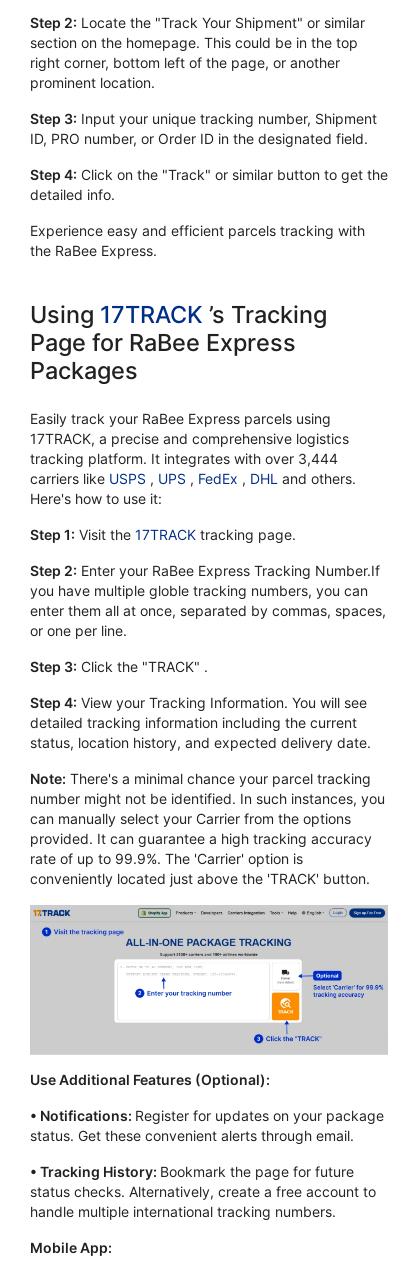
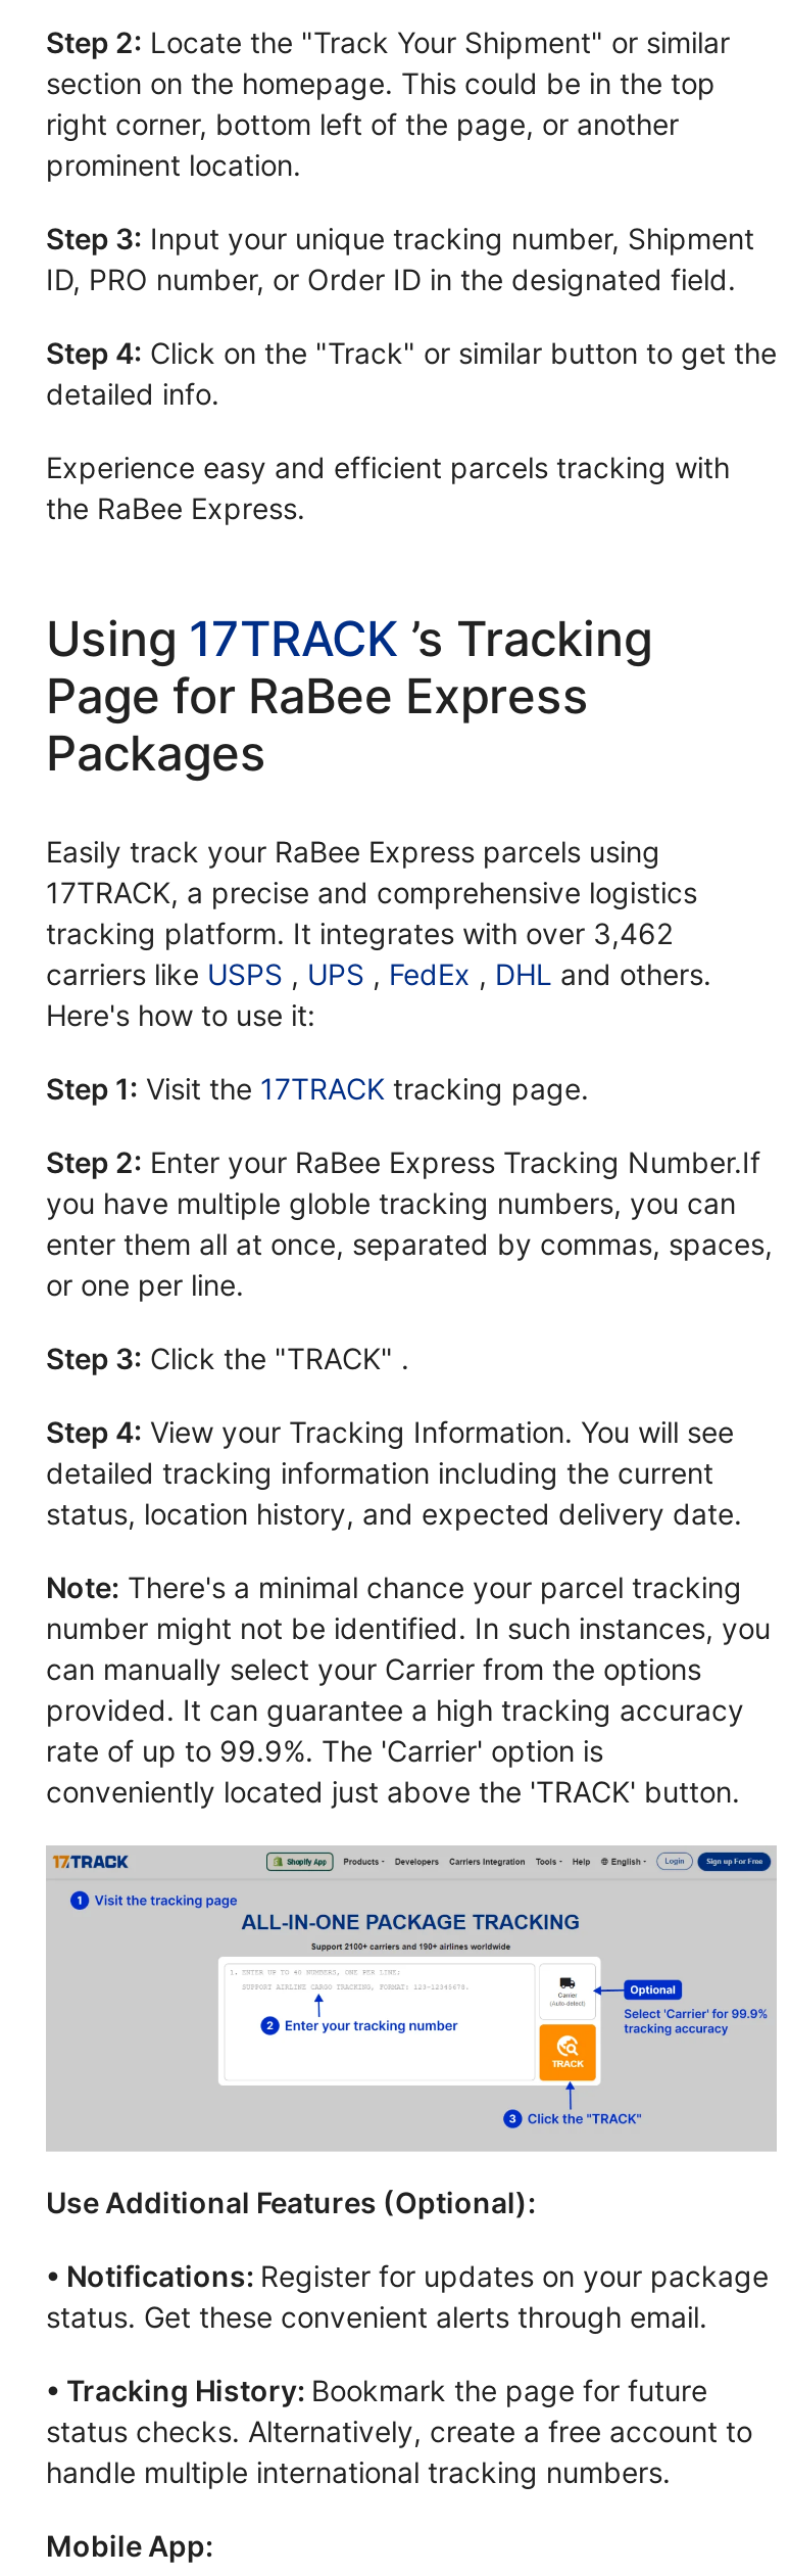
- tracking platform. It integrates with over 3,444
+ tracking platform. It integrates with over 3,462
